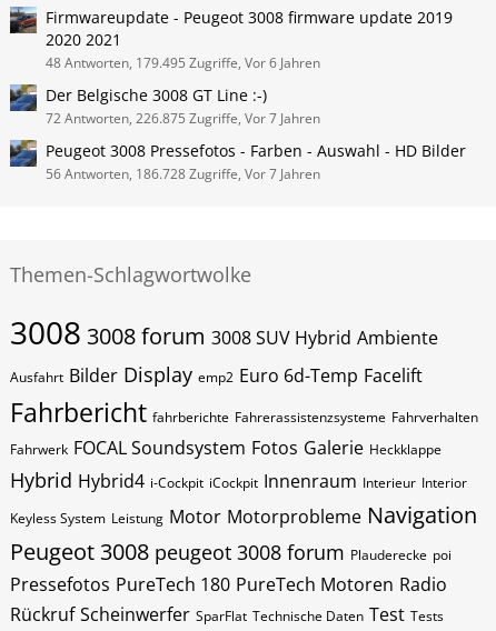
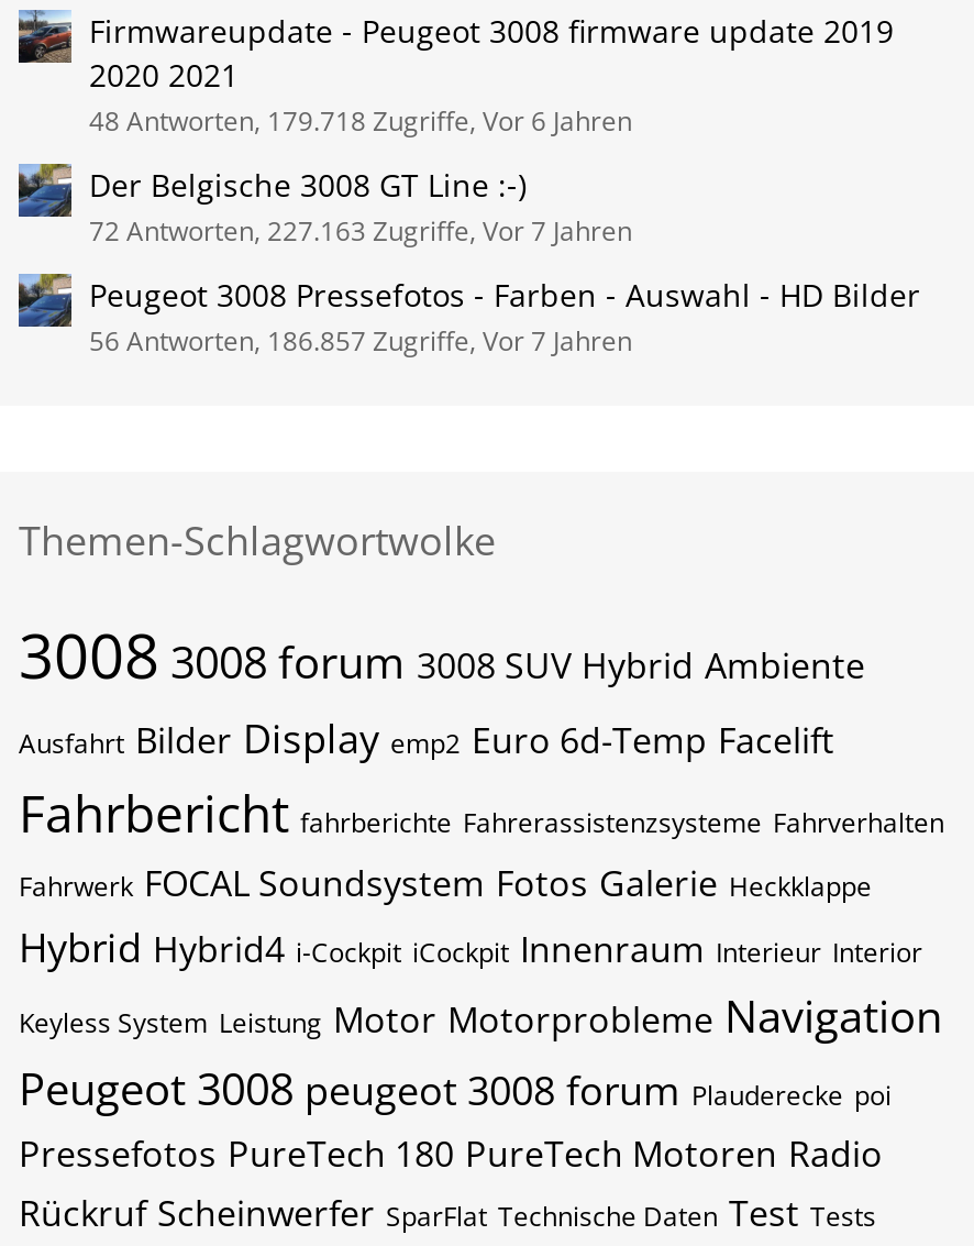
- 48 Antworten, 179.495 Zugriffe, Vor 6 Jahren
+ 48 Antworten, 179.718 Zugriffe, Vor 6 Jahren

- 72 Antworten, 226.875 Zugriffe, Vor 7 Jahren
+ 72 Antworten, 227.163 Zugriffe, Vor 7 Jahren

- 56 Antworten, 186.728 Zugriffe, Vor 7 Jahren
+ 56 Antworten, 186.857 Zugriffe, Vor 7 Jahren
